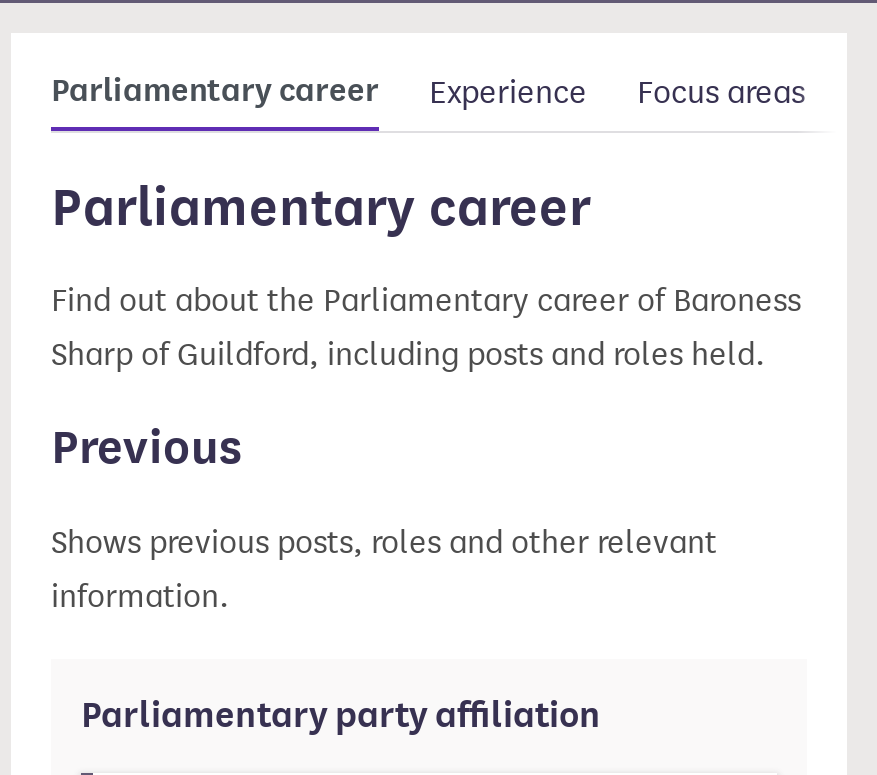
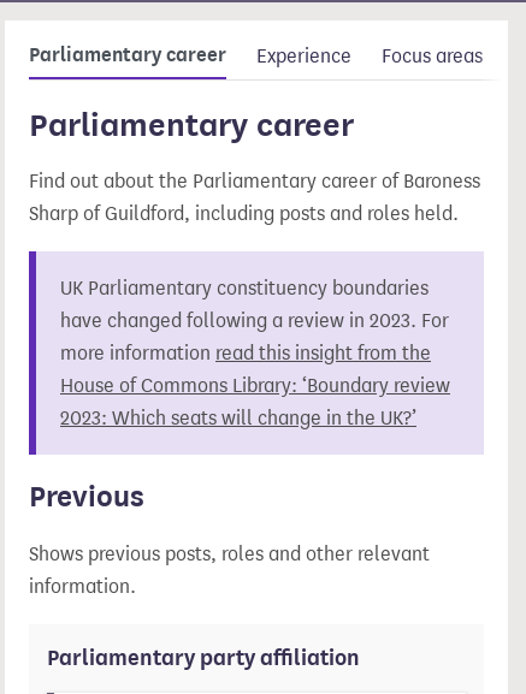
+ [image]
+ UK Parliamentary constituency boundaries
+ have changed following a review in 2023. For
+ more information read this insight from the
+ House of Commons Library: ‘Boundary review
+ 2023: Which seats will change in the UK?’
